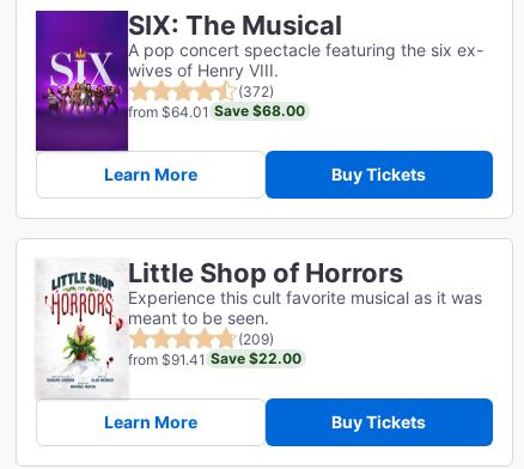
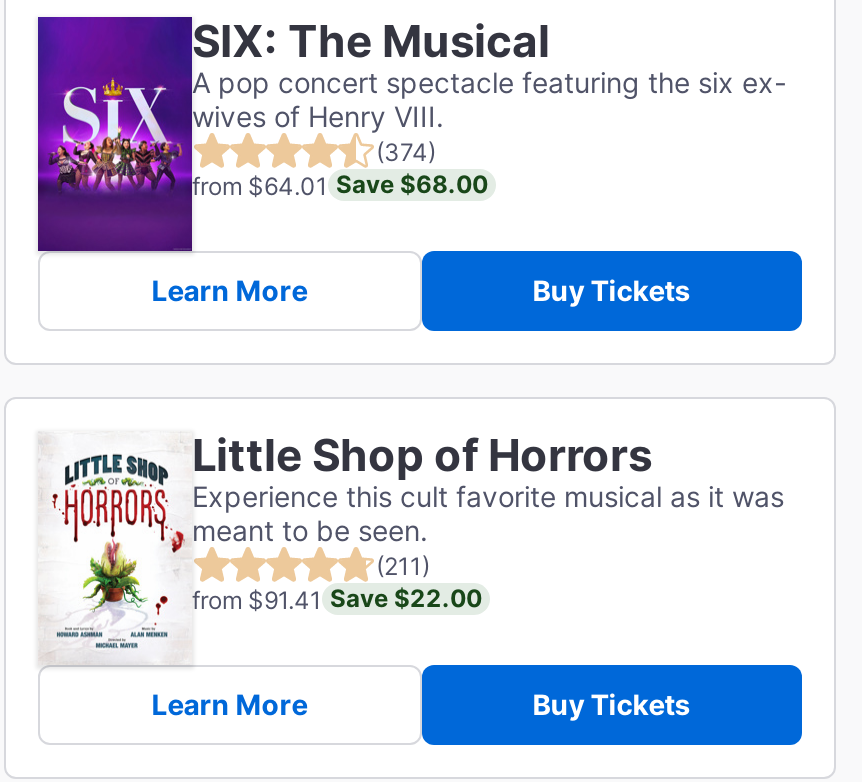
- (372)
+ (374)

- (209)
+ (211)
